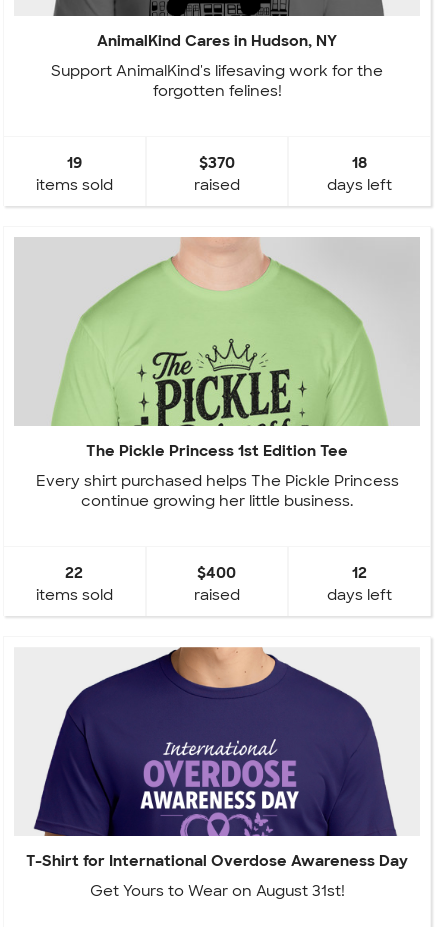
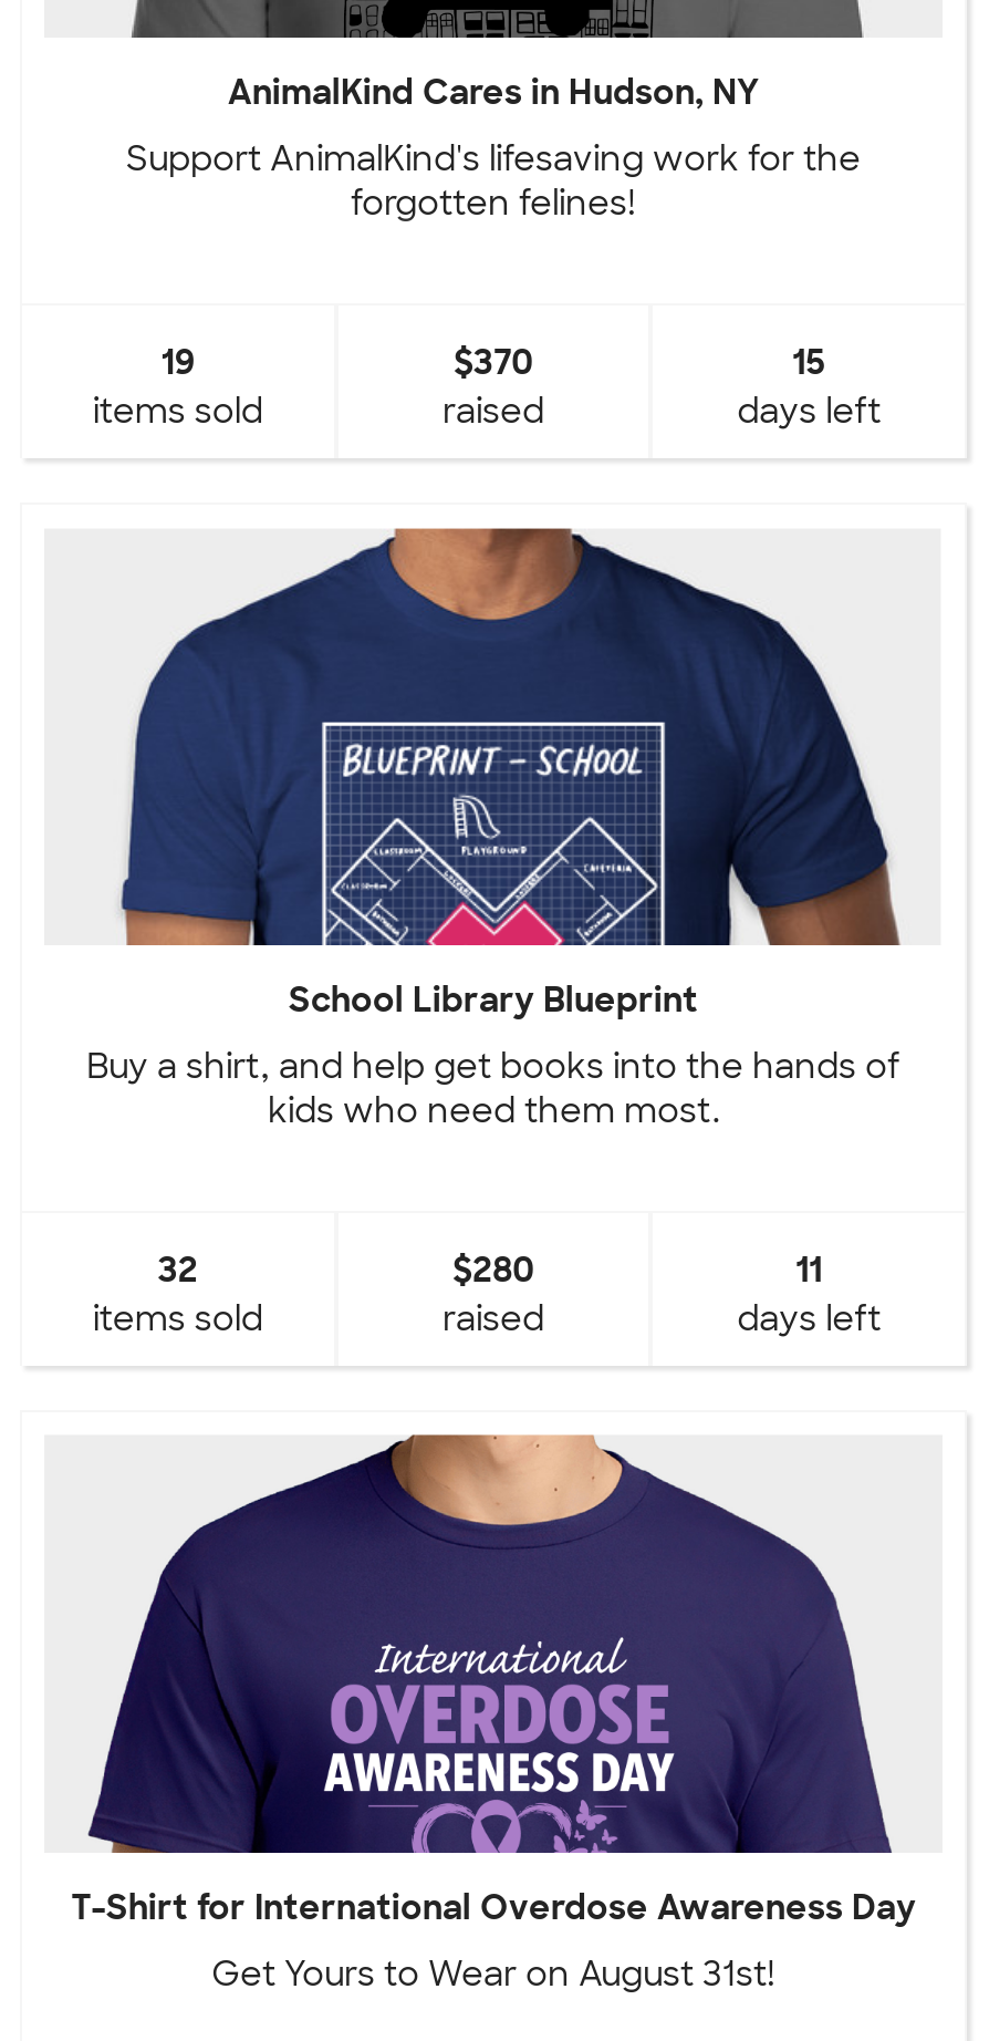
- 18
+ 15

- [image]
- The Pickle Princess 1st Edition Tee
+ [image]
+ School Library Blueprint

- Every shirt purchased helps The Pickle Princess
- continue growing her little business.
+ Buy a shirt, and help get books into the hands of
+ kids who need them most.

- 22
+ 32

- $400
+ $280

- 12
+ 11
